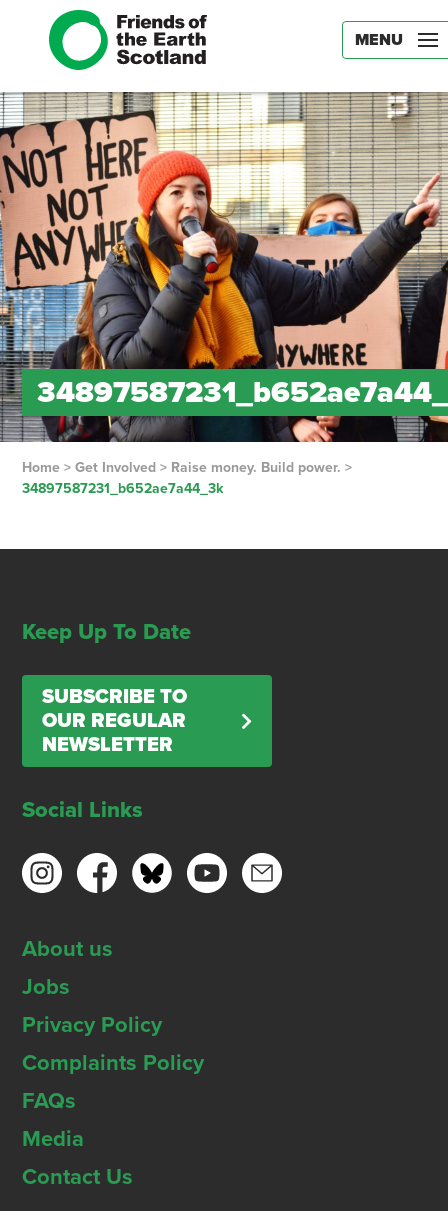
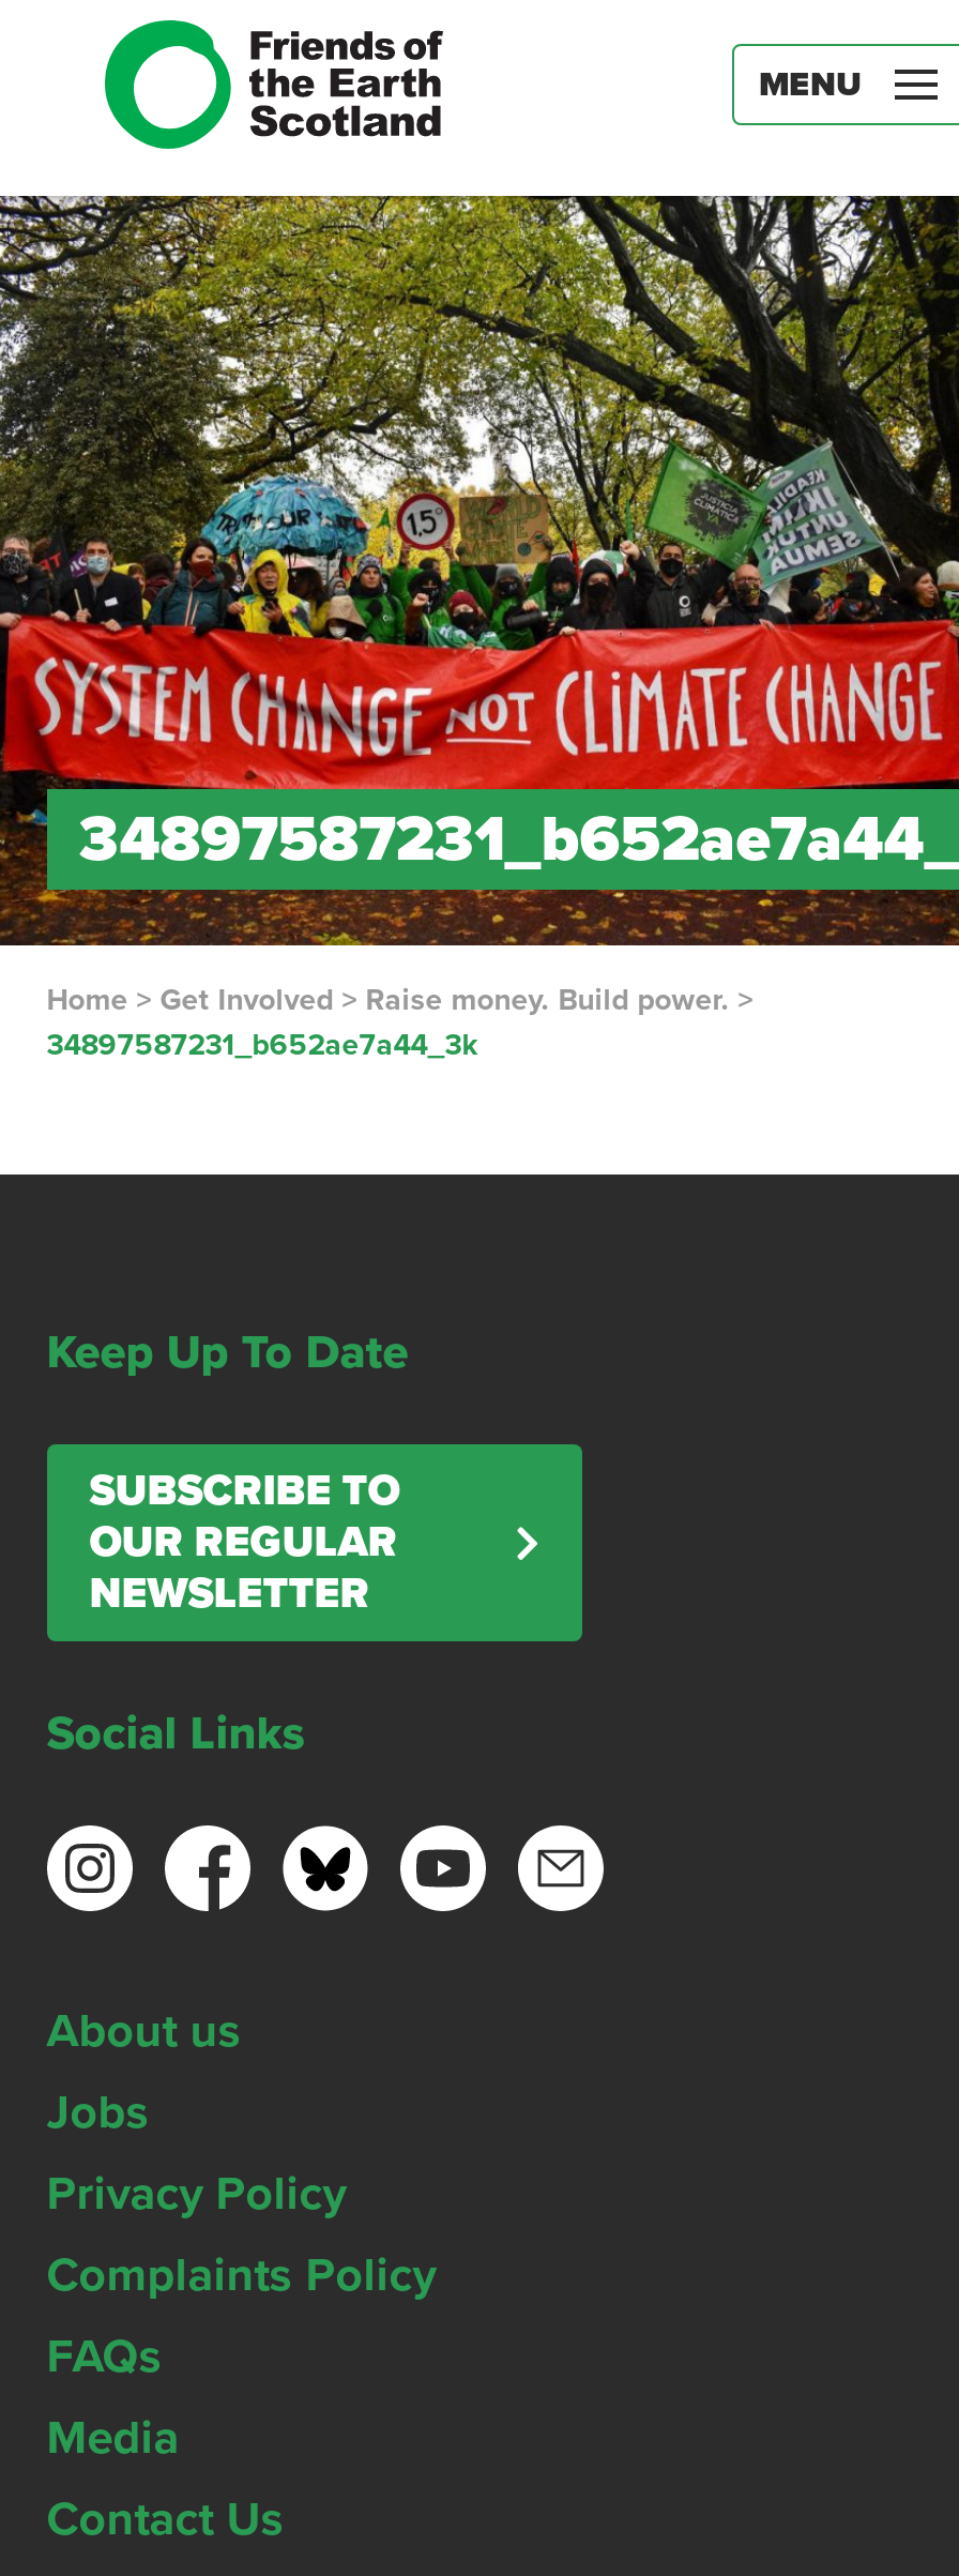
- [image]
+ [image]
